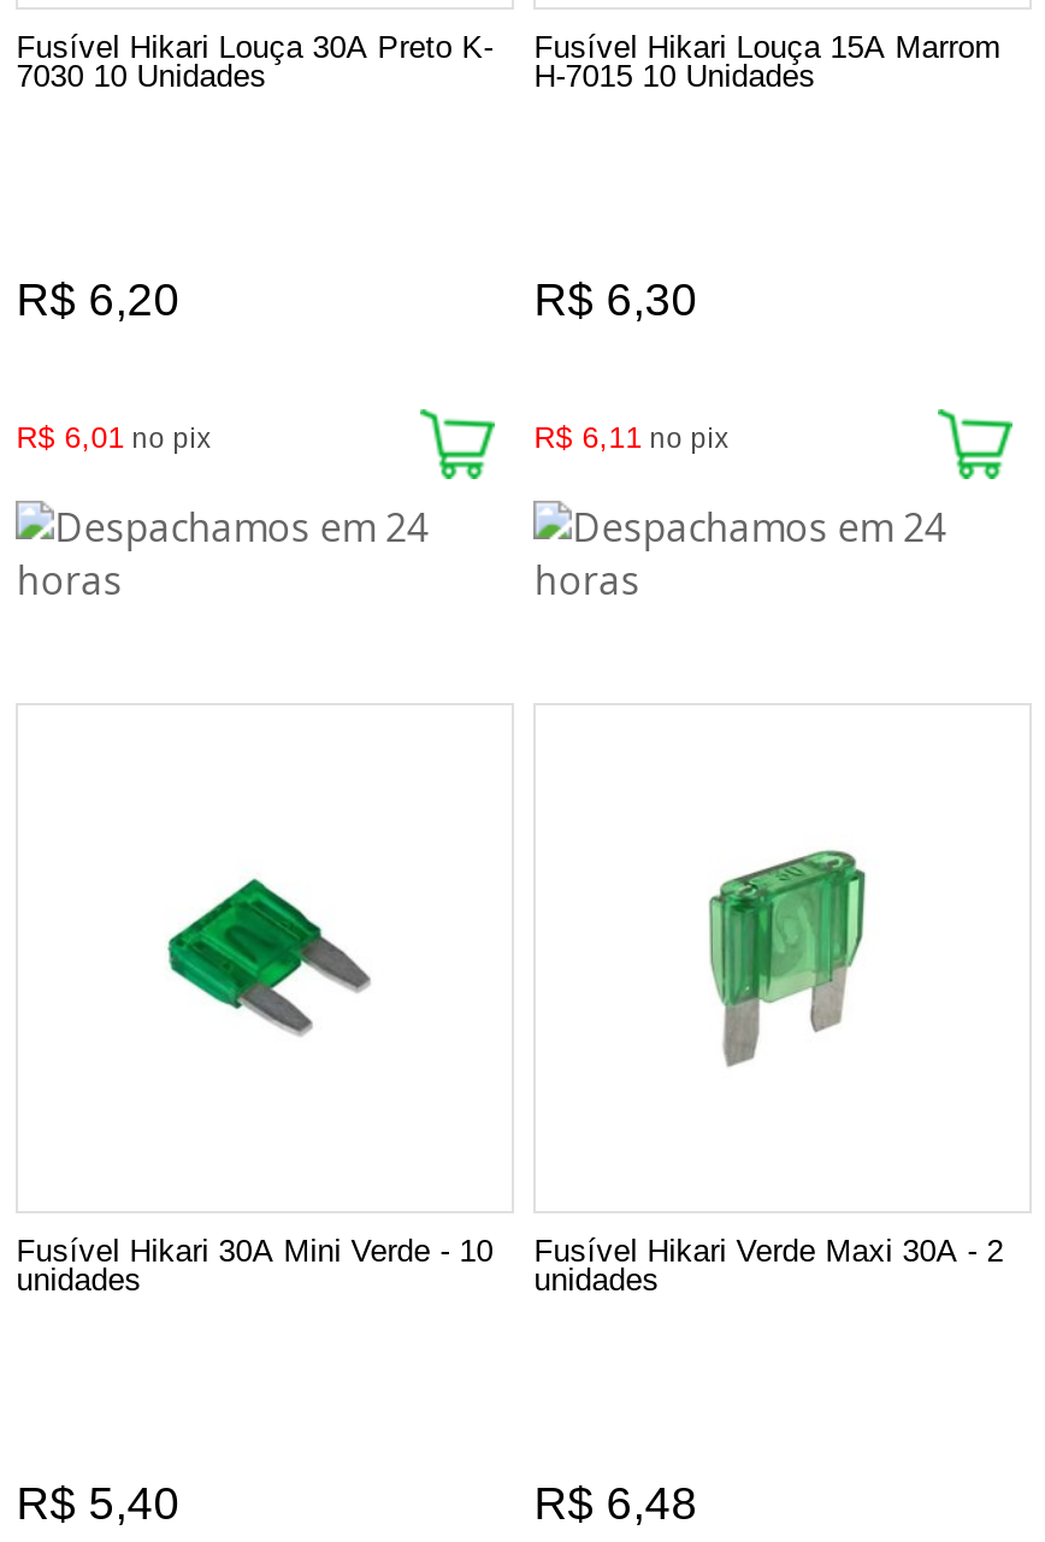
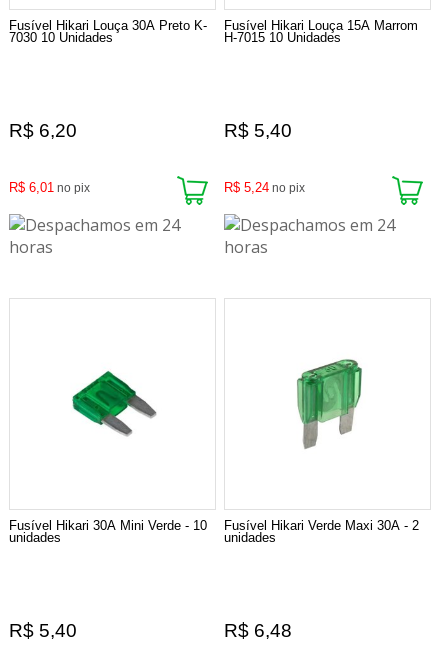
- R$ 6,30
+ R$ 5,40

- R$ 6,11
+ R$ 5,24
